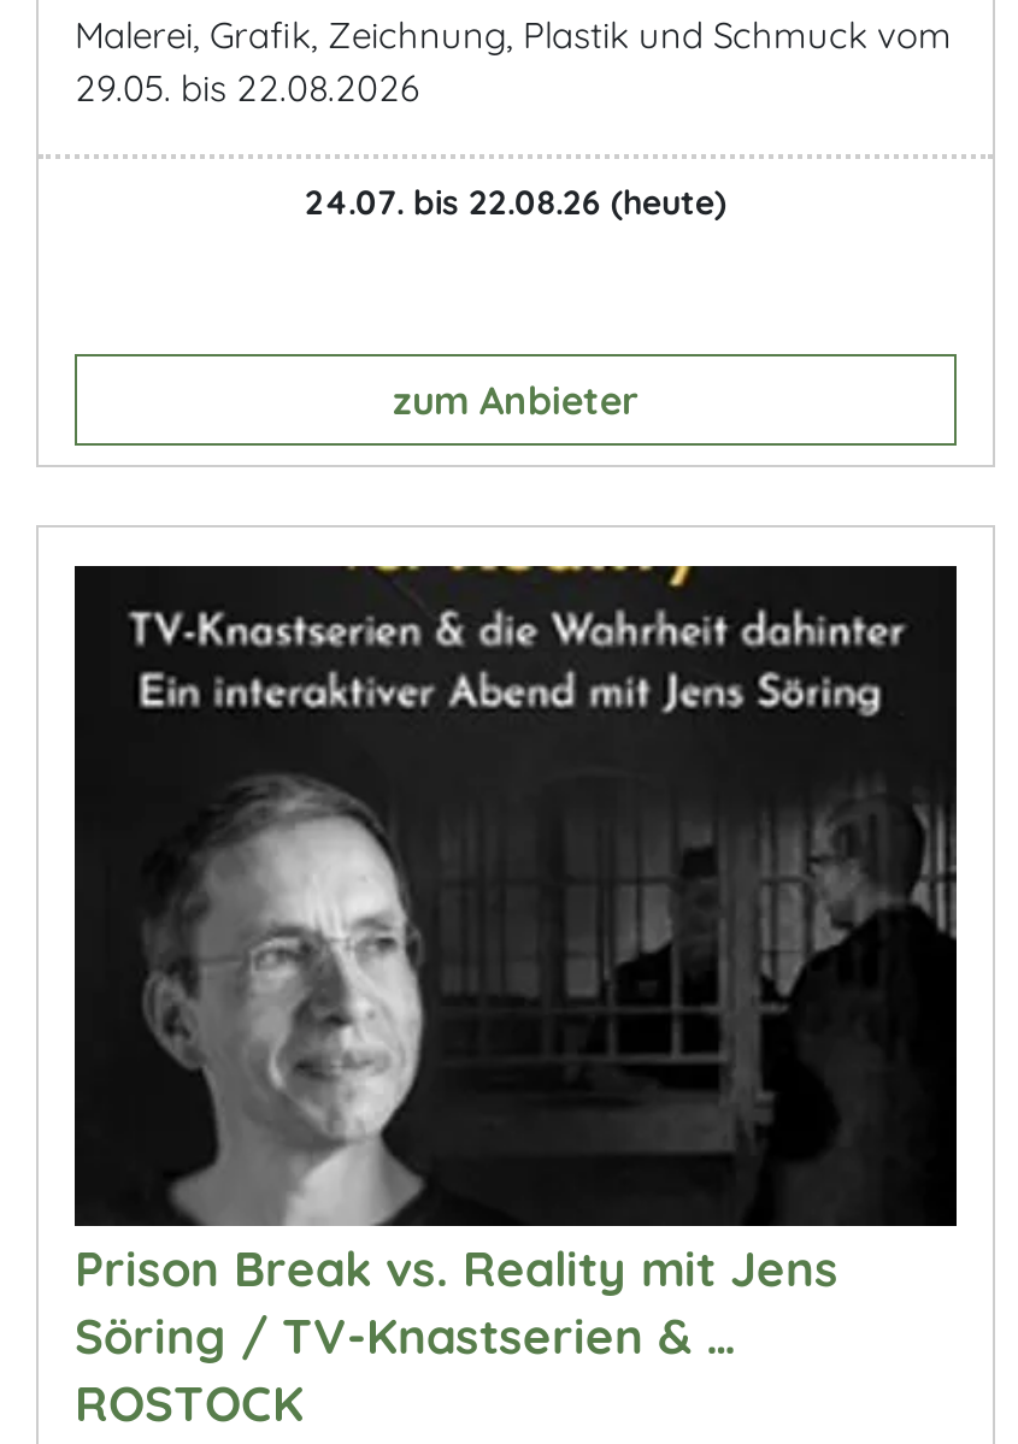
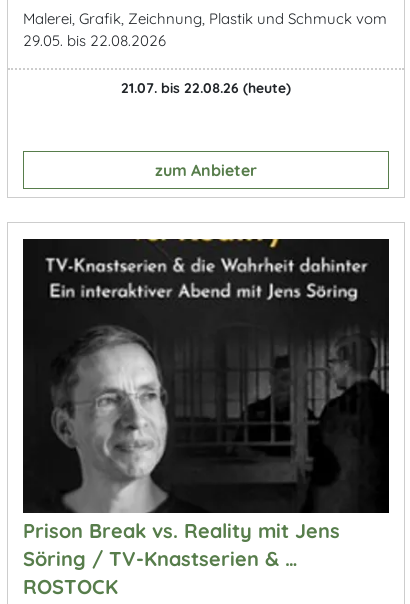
- 24.07. bis 22.08.26 (heute)
+ 21.07. bis 22.08.26 (heute)
